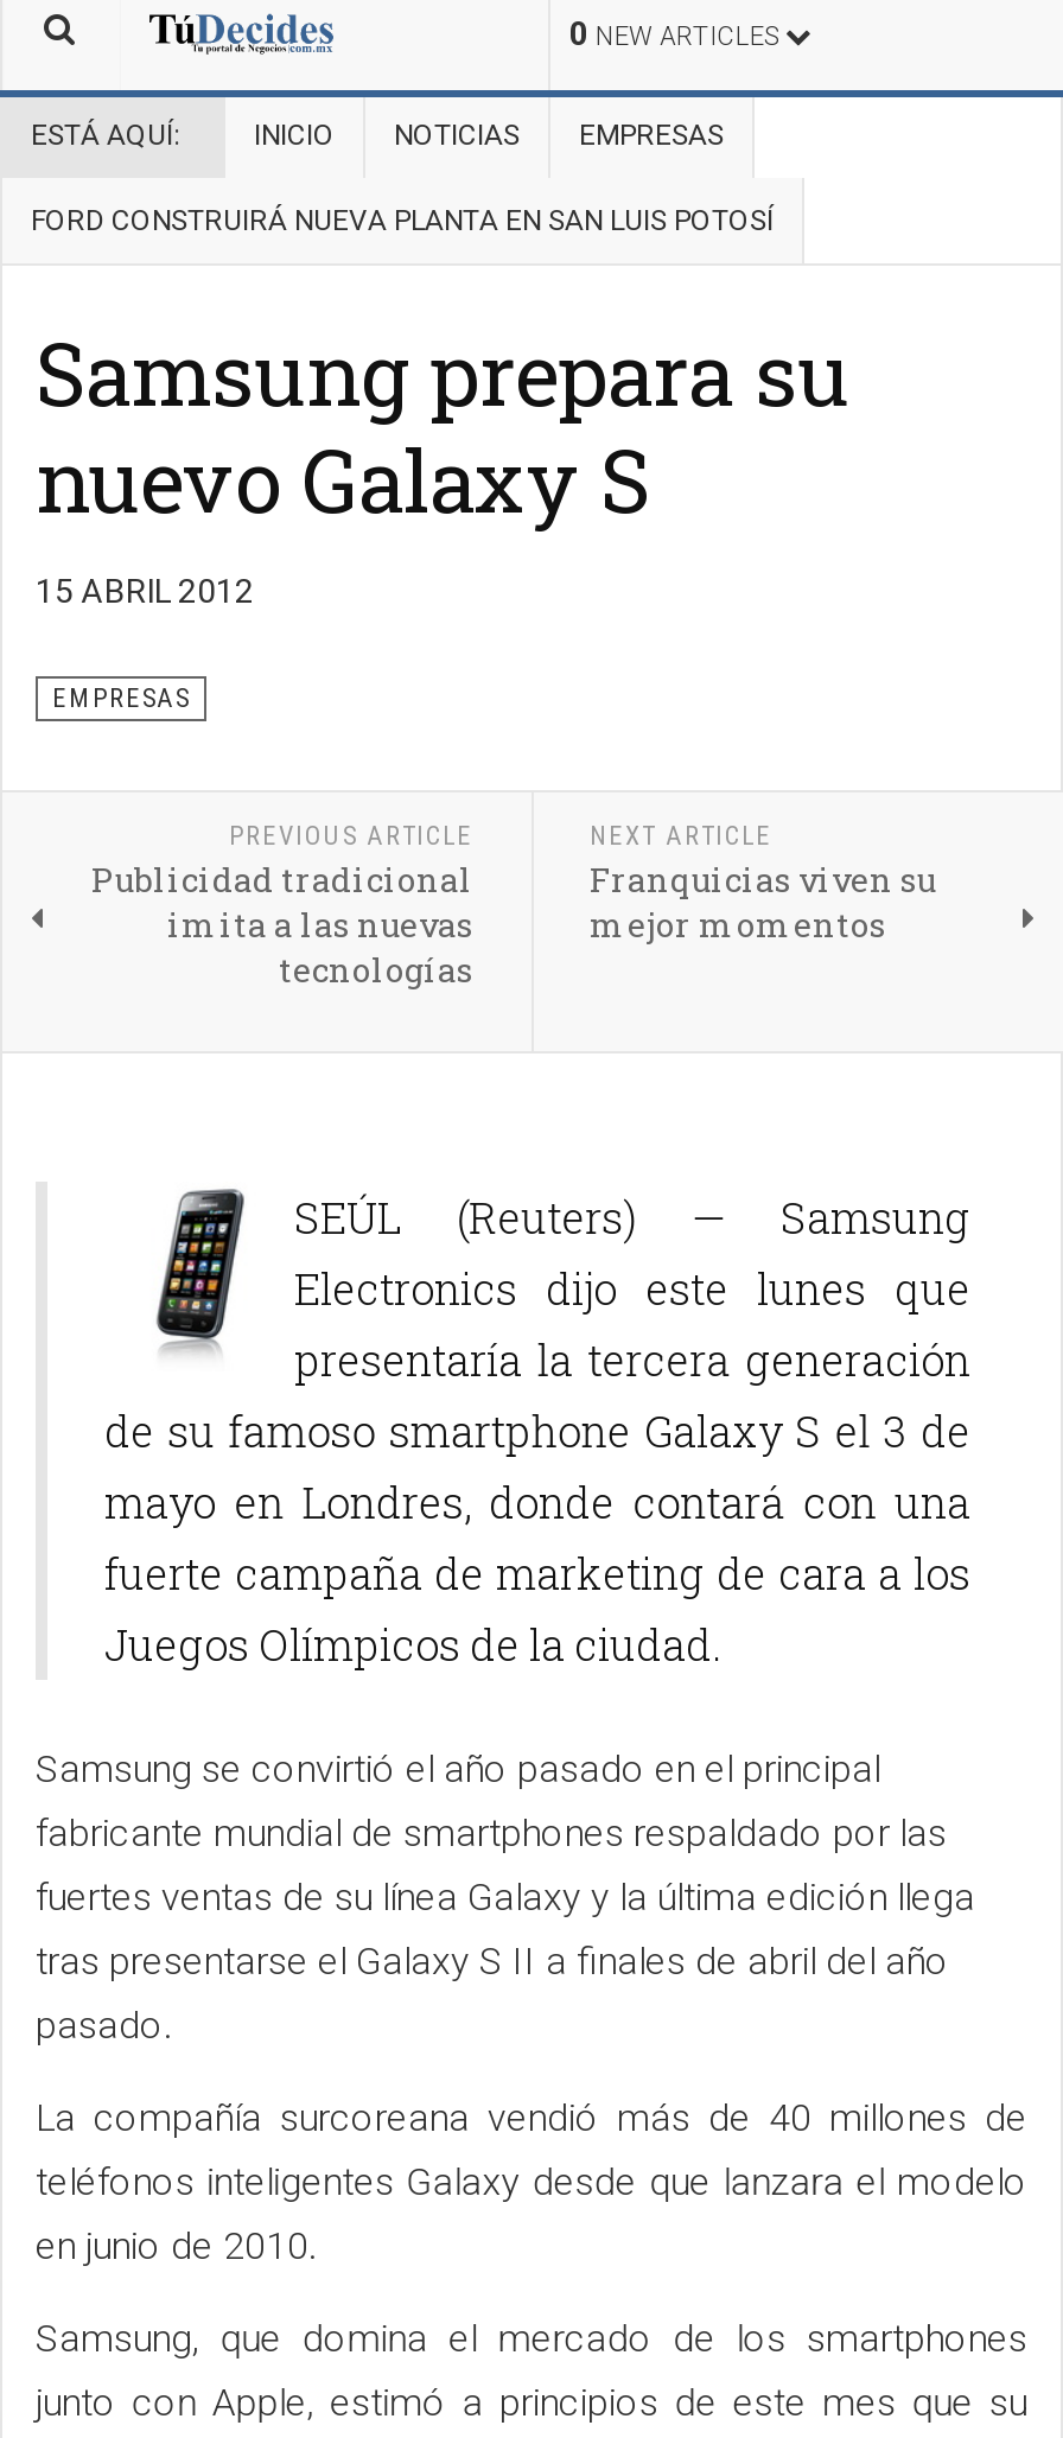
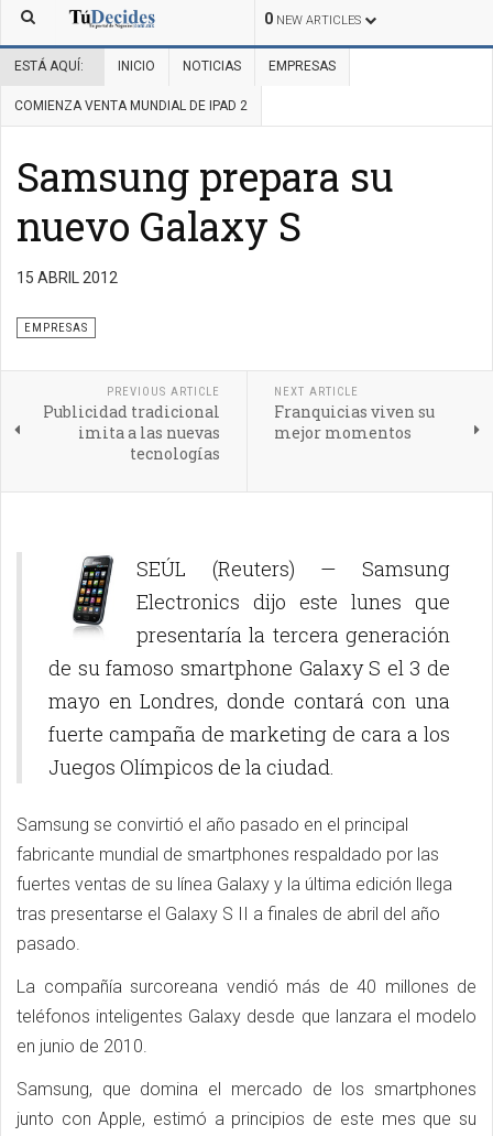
- FORD CONSTRUIRÁ NUEVA PLANTA EN SAN LUIS POTOSÍ
+ COMIENZA VENTA MUNDIAL DE IPAD 2
